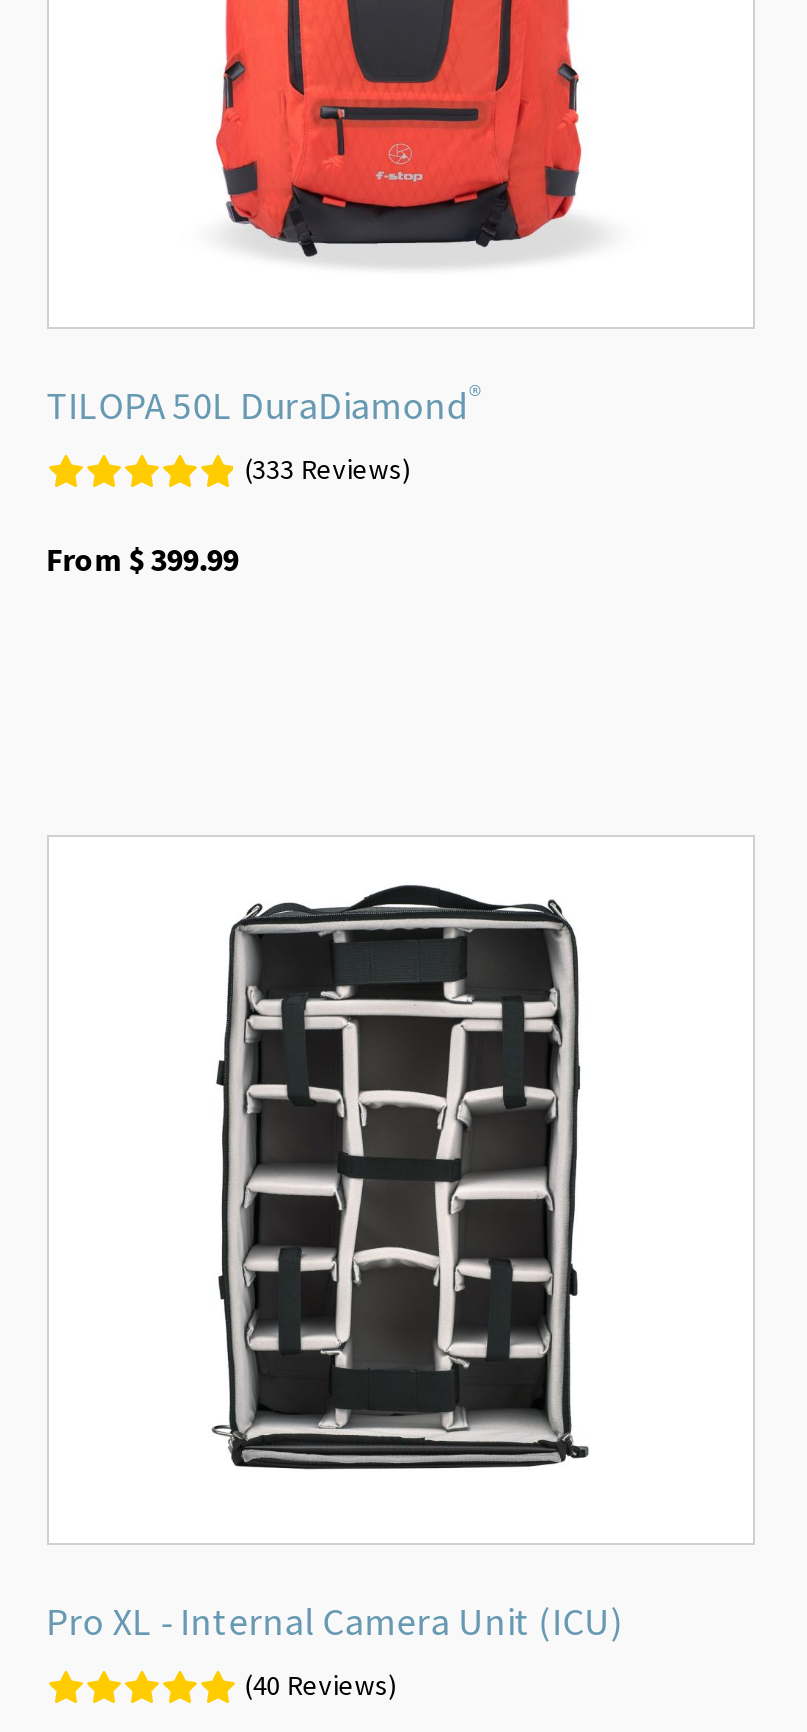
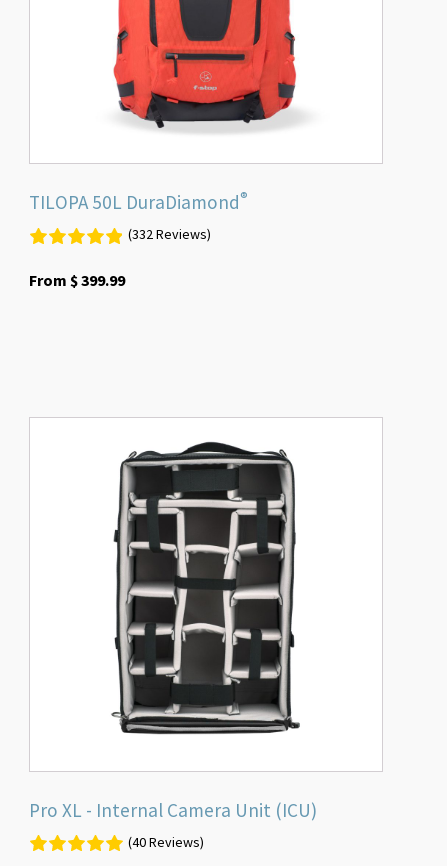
- (333 Reviews)
+ (332 Reviews)
